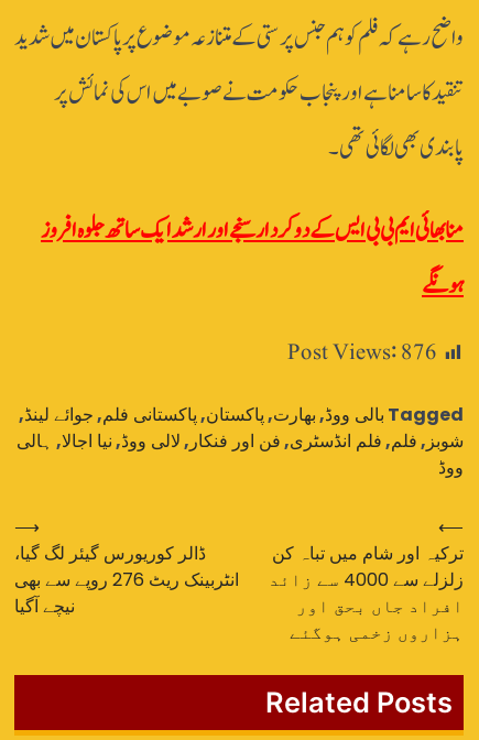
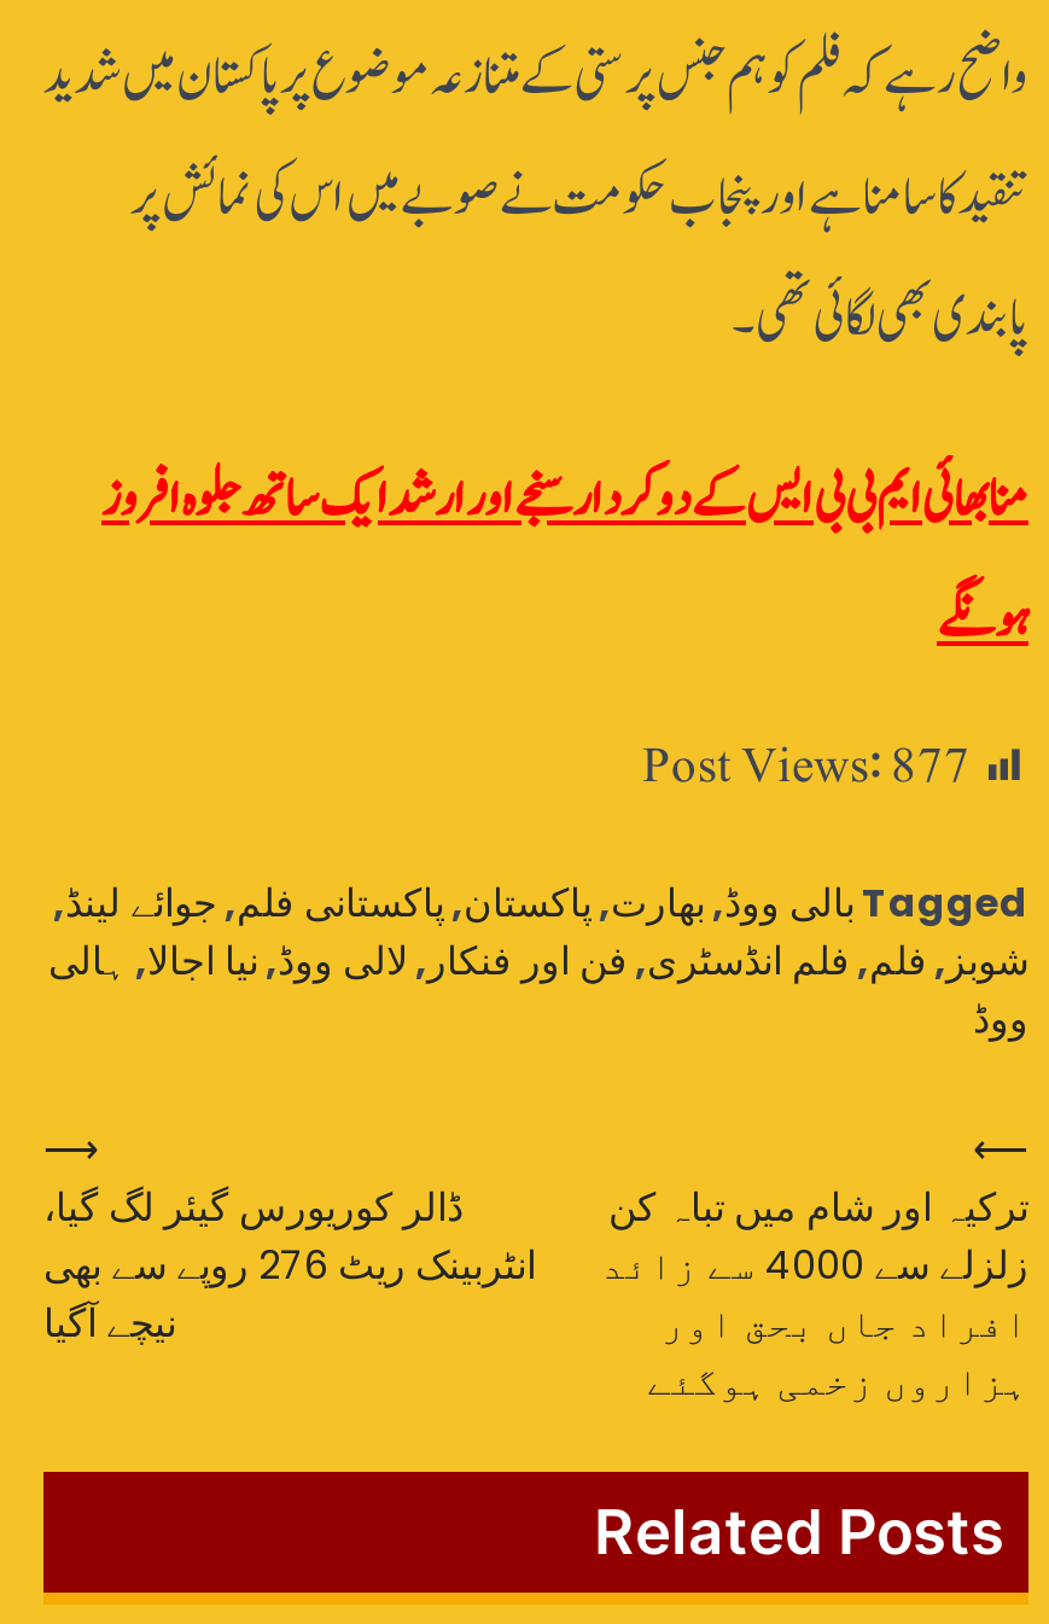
- Post Views: 876
+ Post Views: 877
